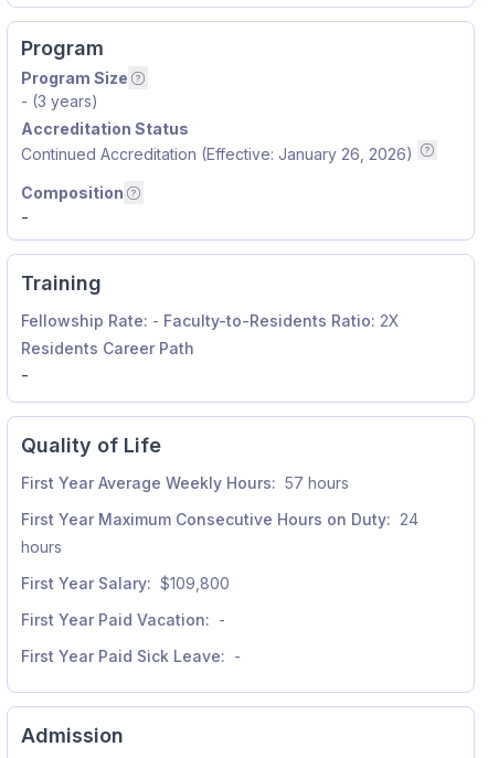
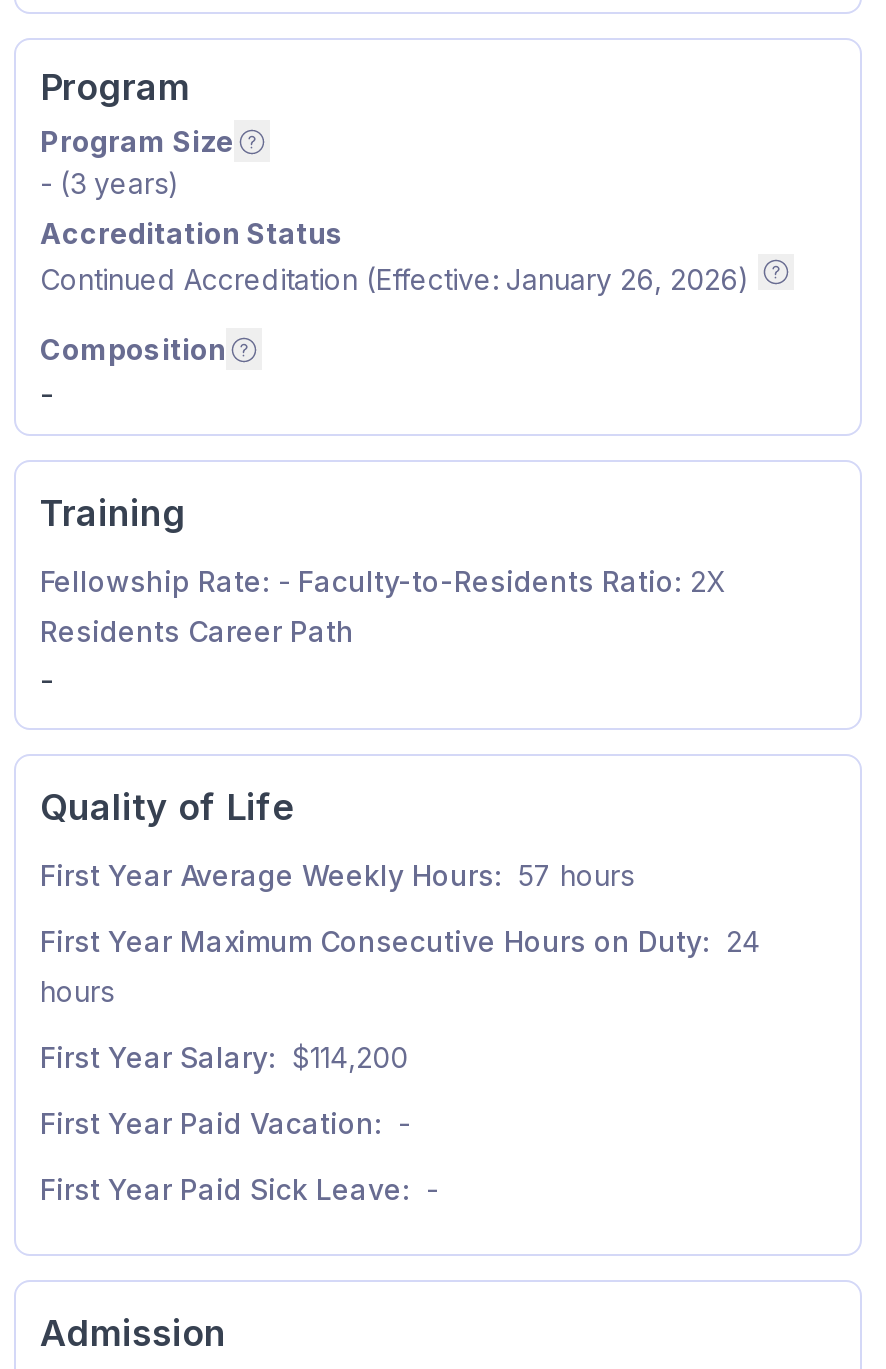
- First Year Salary: $109,800
+ First Year Salary: $114,200
